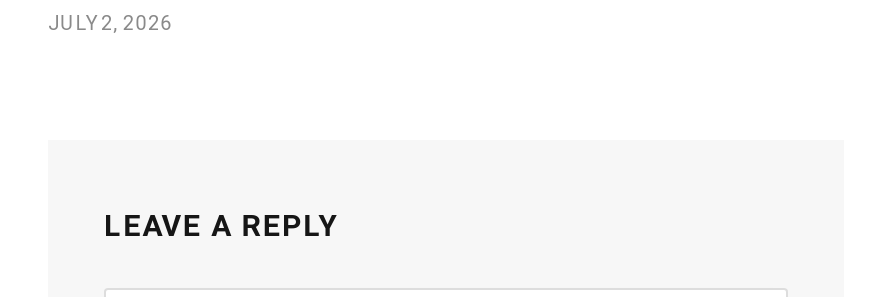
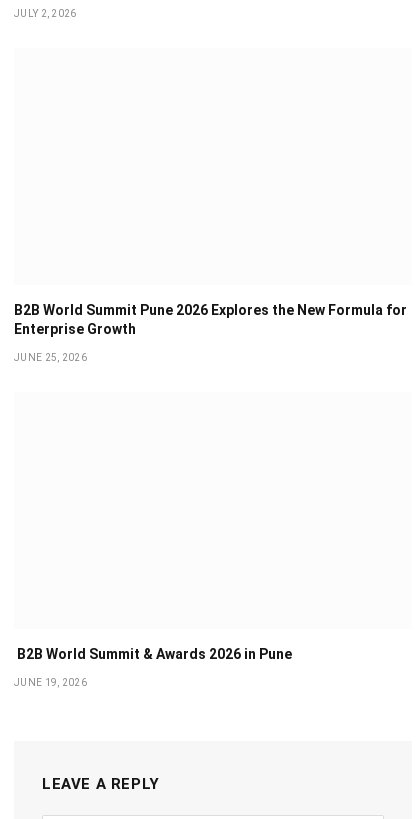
+ B2B World Summit Pune 2026 Explores the New Formula for
+ Enterprise Growth
+ JUNE 25, 2026

+ B2B World Summit & Awards 2026 in Pune
+ JUNE 19, 2026
